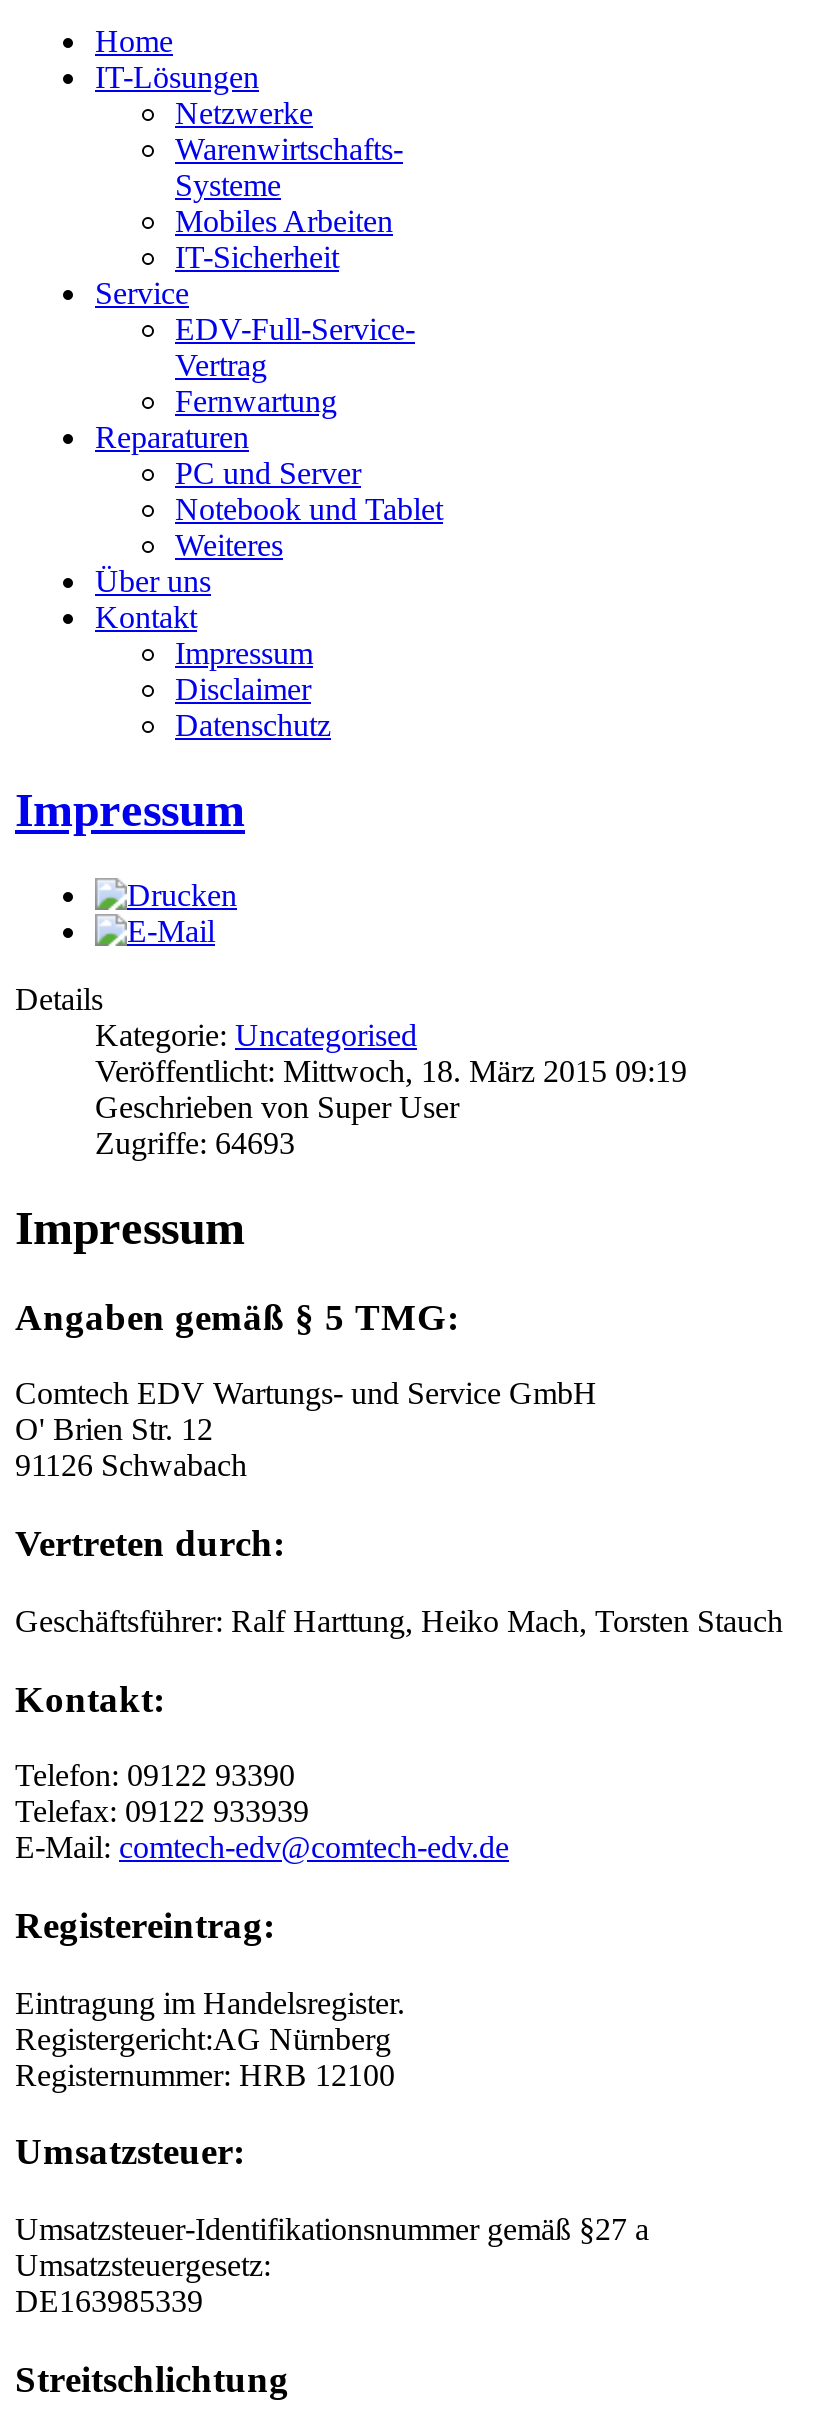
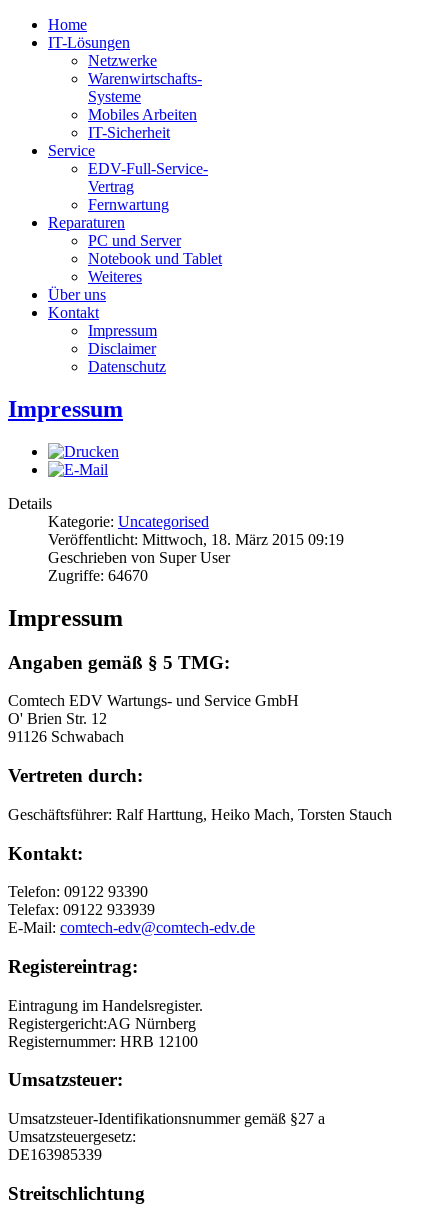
- Zugriffe: 64693
+ Zugriffe: 64670
